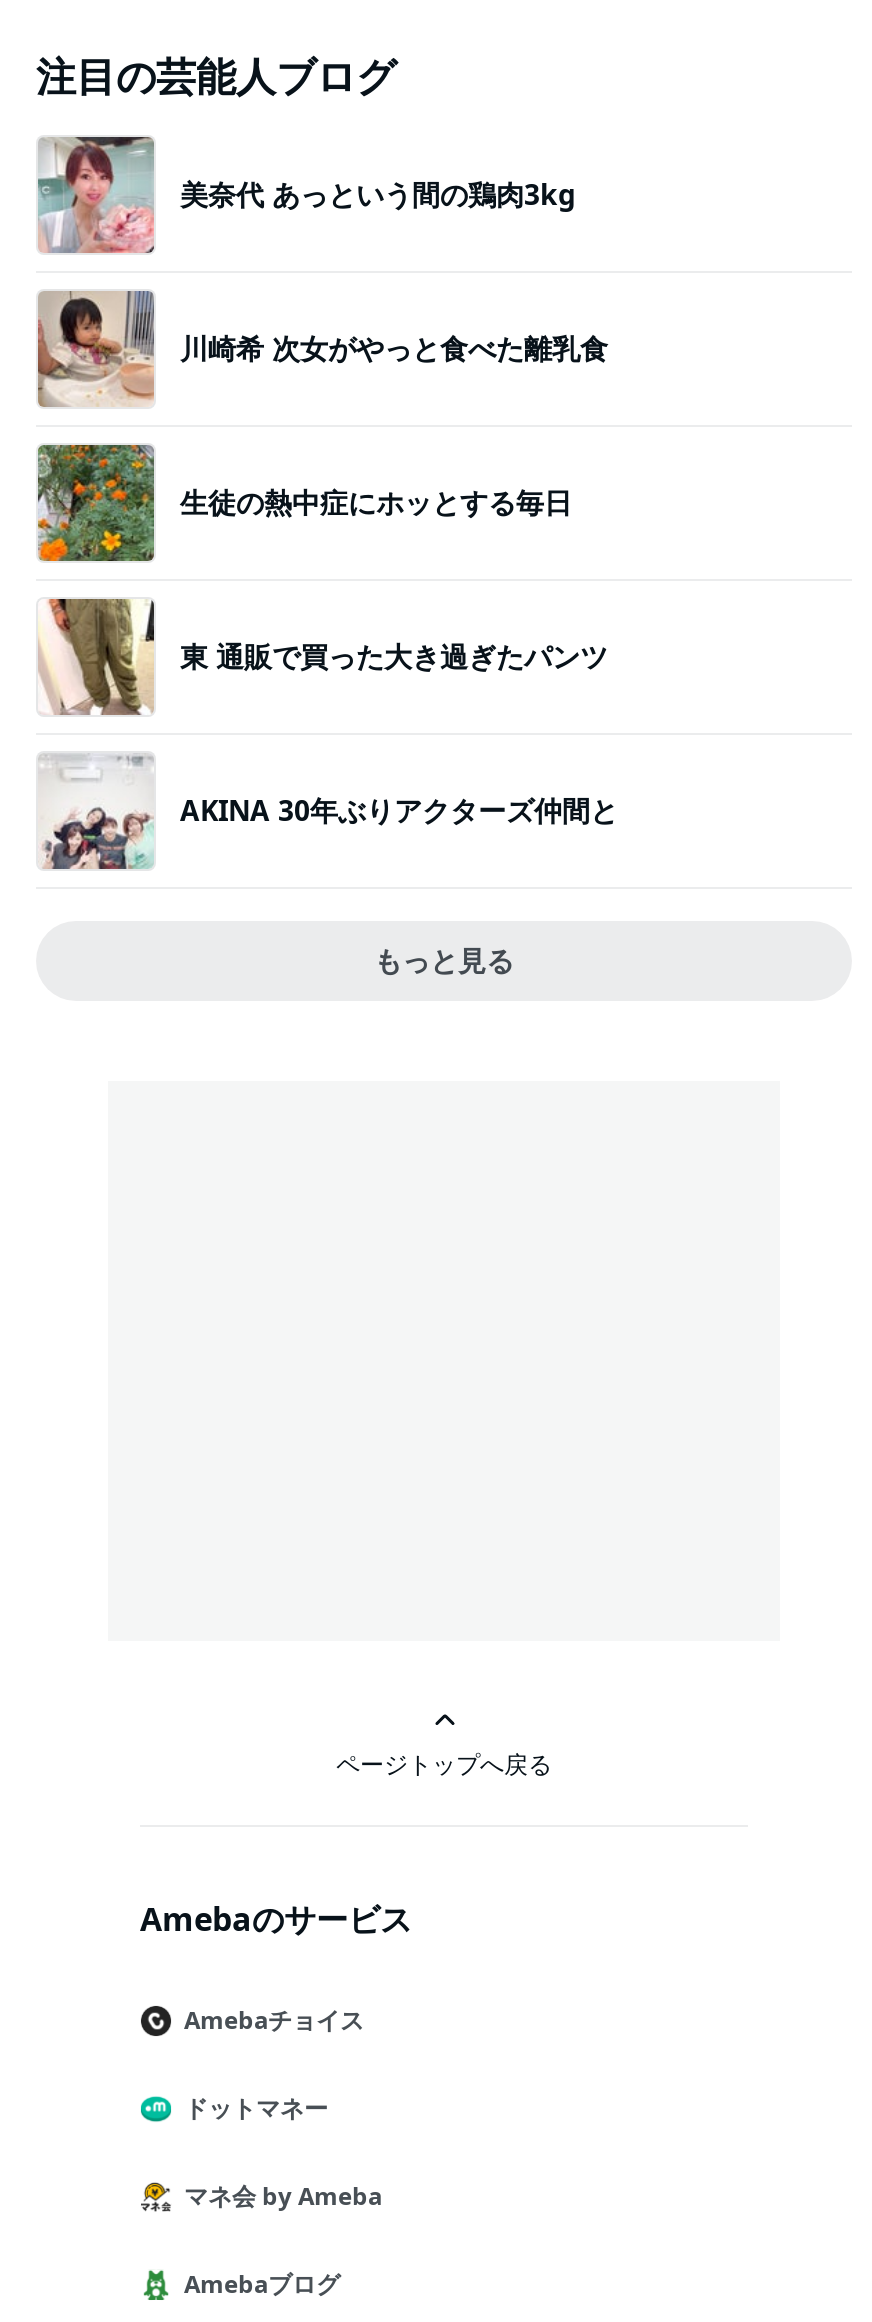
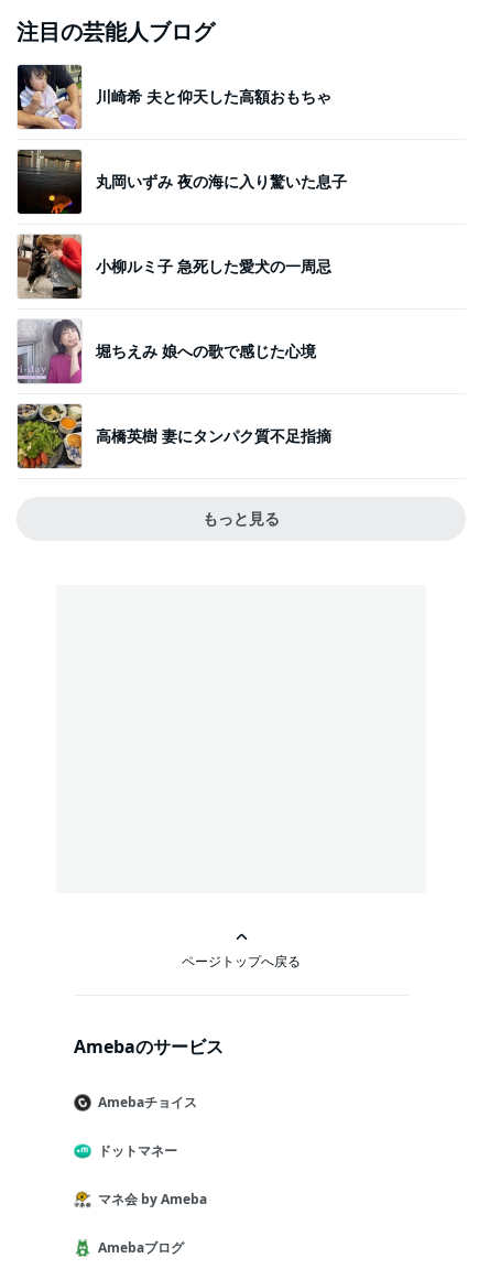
- [image]
- 美奈代 あっという間の鶏肉3kg
+ [image]
+ 川崎希 夫と仰天した高額おもちゃ

- [image]
- 川崎希 次女がやっと食べた離乳食
+ [image]
+ 丸岡いずみ 夜の海に入り驚いた息子

- [image]
- 生徒の熱中症にホッとする毎日
+ [image]
+ 小柳ルミ子 急死した愛犬の一周忌

- [image]
- 東 通販で買った大き過ぎたパンツ
+ [image]
+ 堀ちえみ 娘への歌で感じた心境

- [image]
- AKINA 30年ぶりアクターズ仲間と
+ [image]
+ 高橋英樹 妻にタンパク質不足指摘
